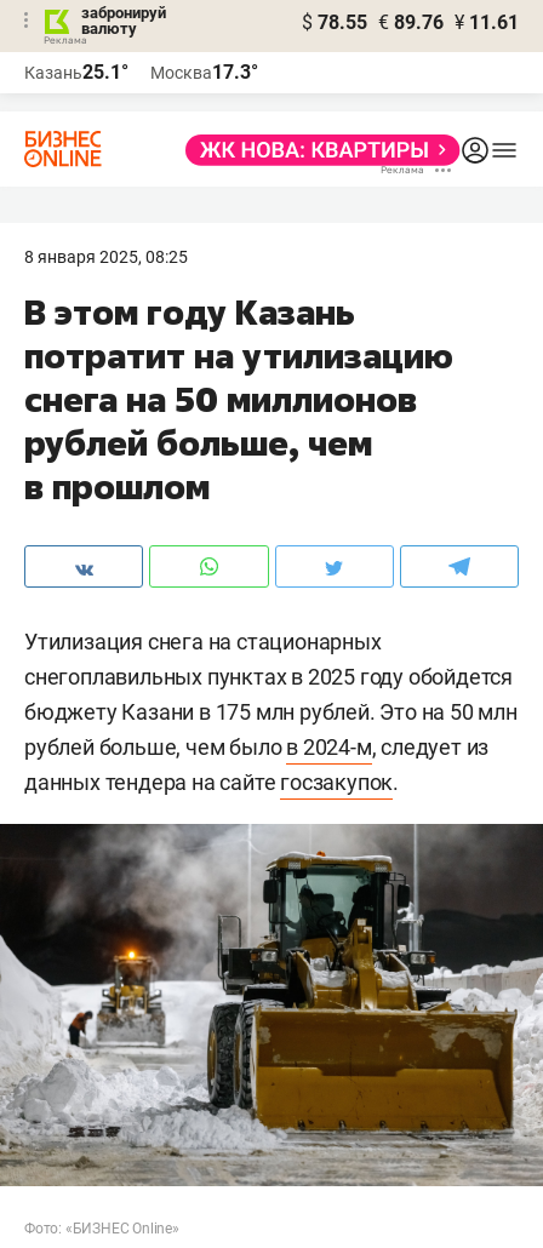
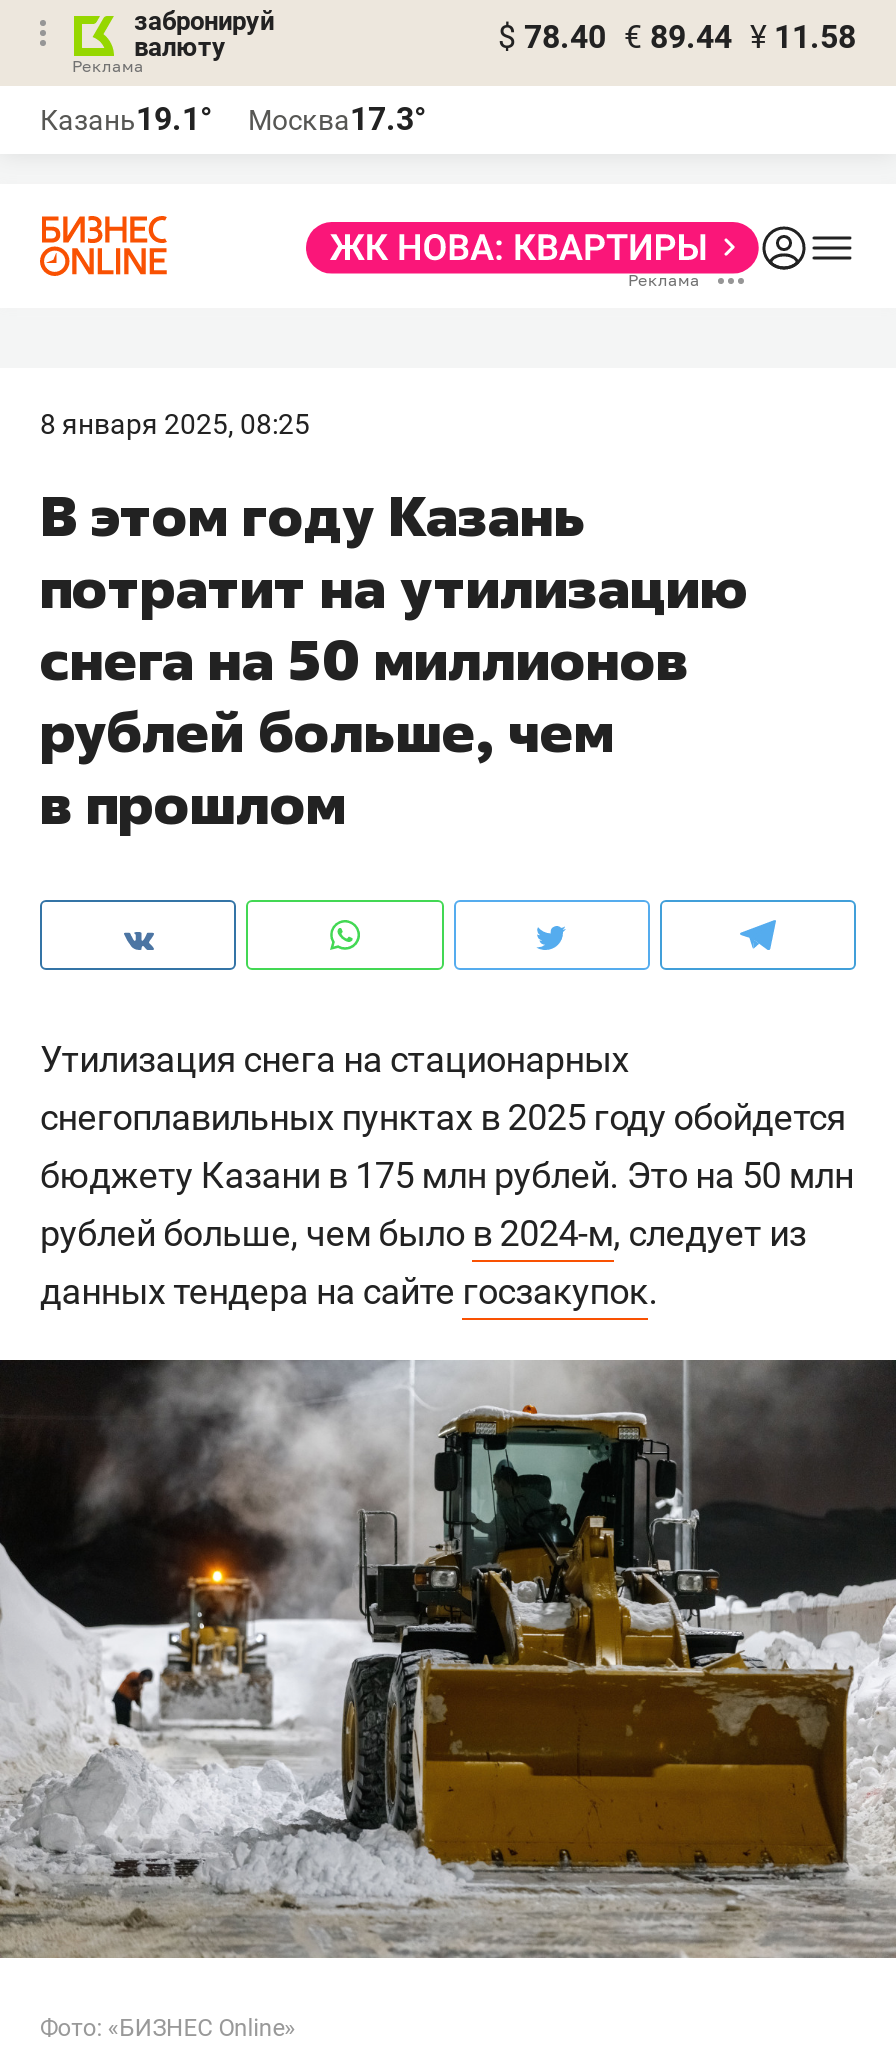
- $ 78.55 € 89.76 ¥ 11.61
+ $ 78.40 € 89.44 ¥ 11.58

- Казань25.1° Москва17.3°
+ Казань19.1° Москва17.3°
